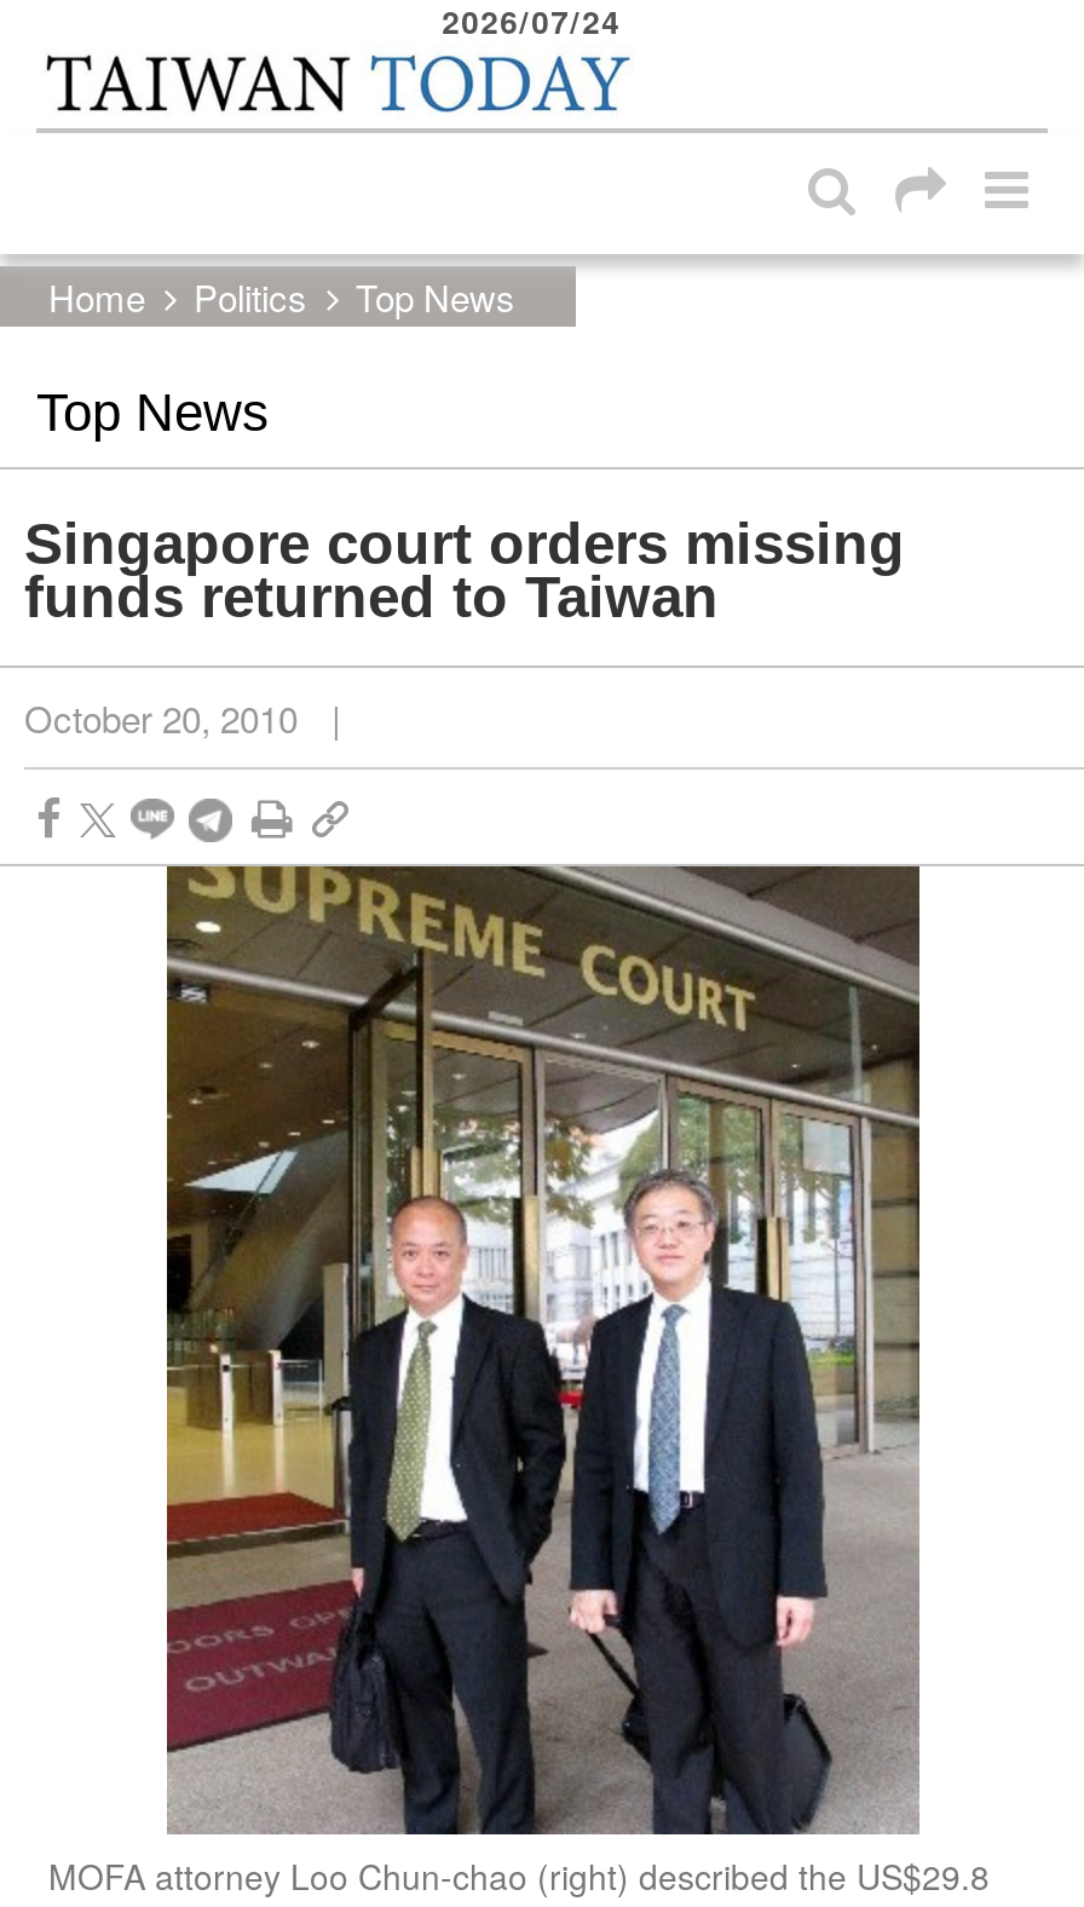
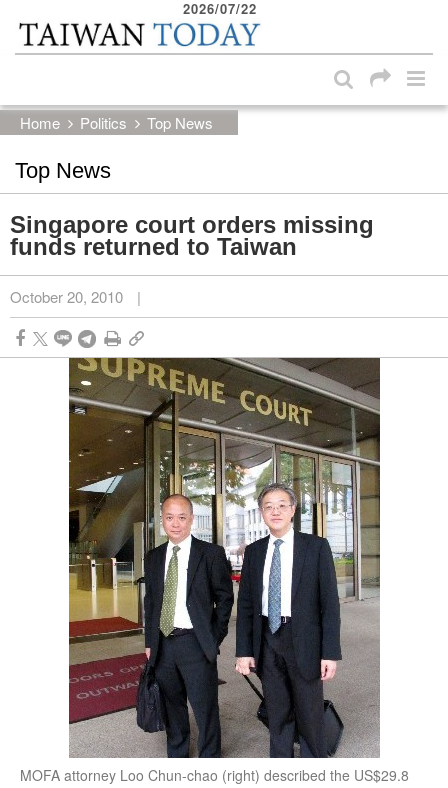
- 2026/07/24
+ 2026/07/22
